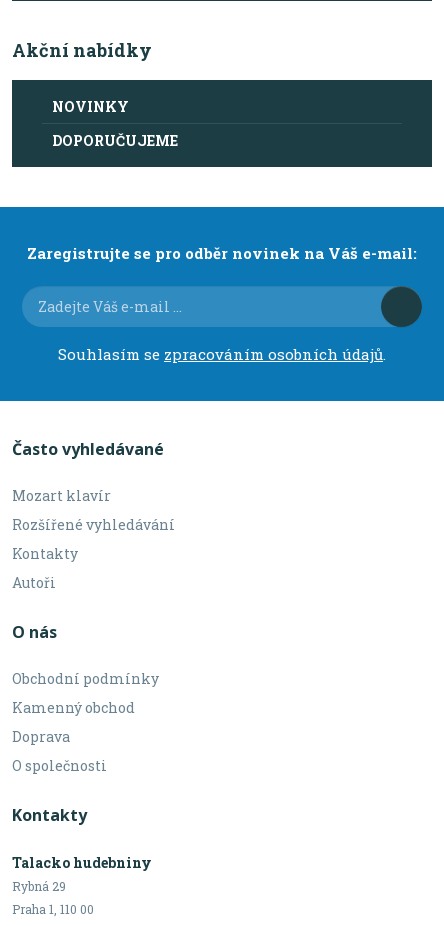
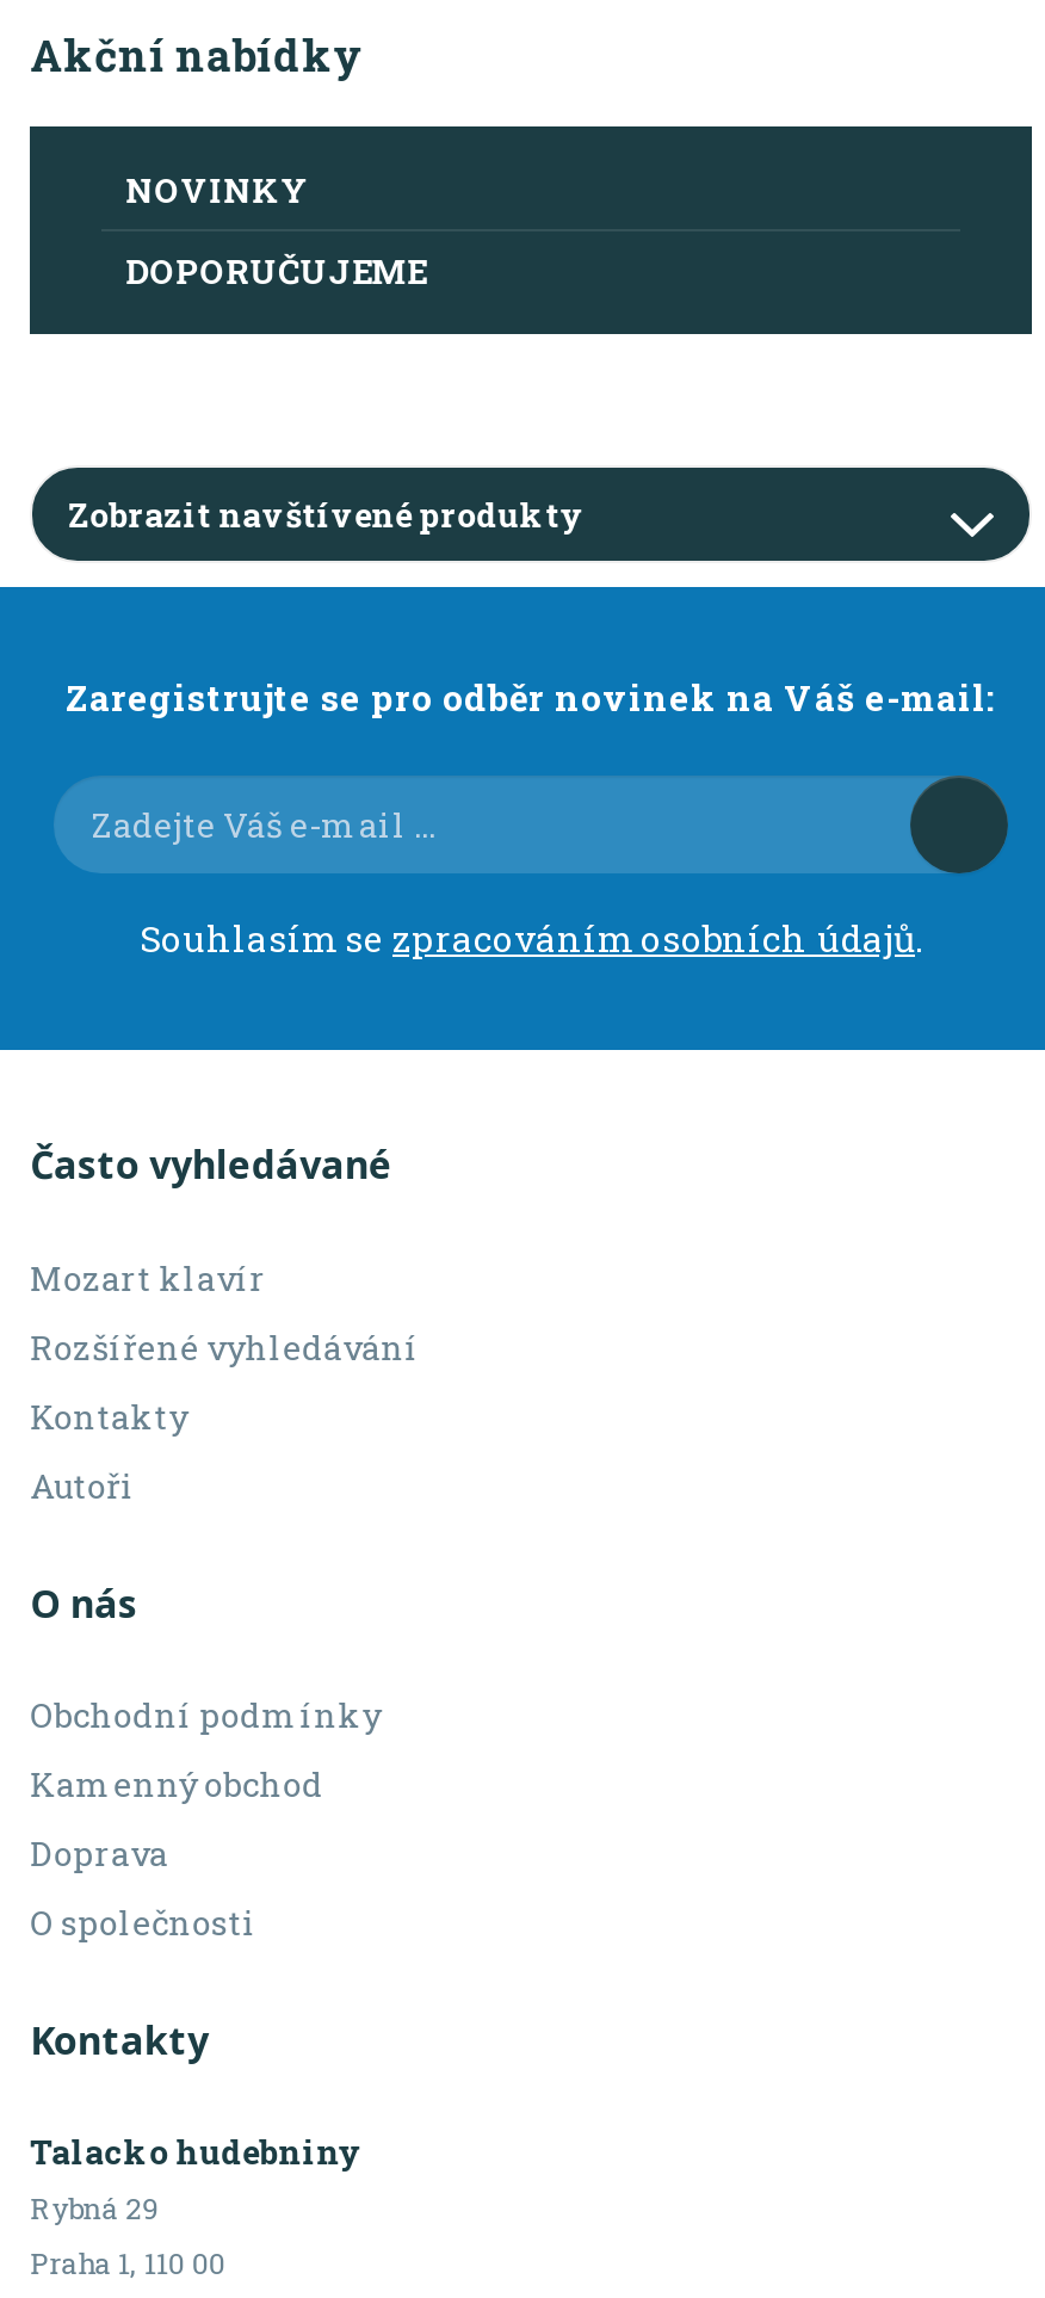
+ Zobrazit navštívené produkty
